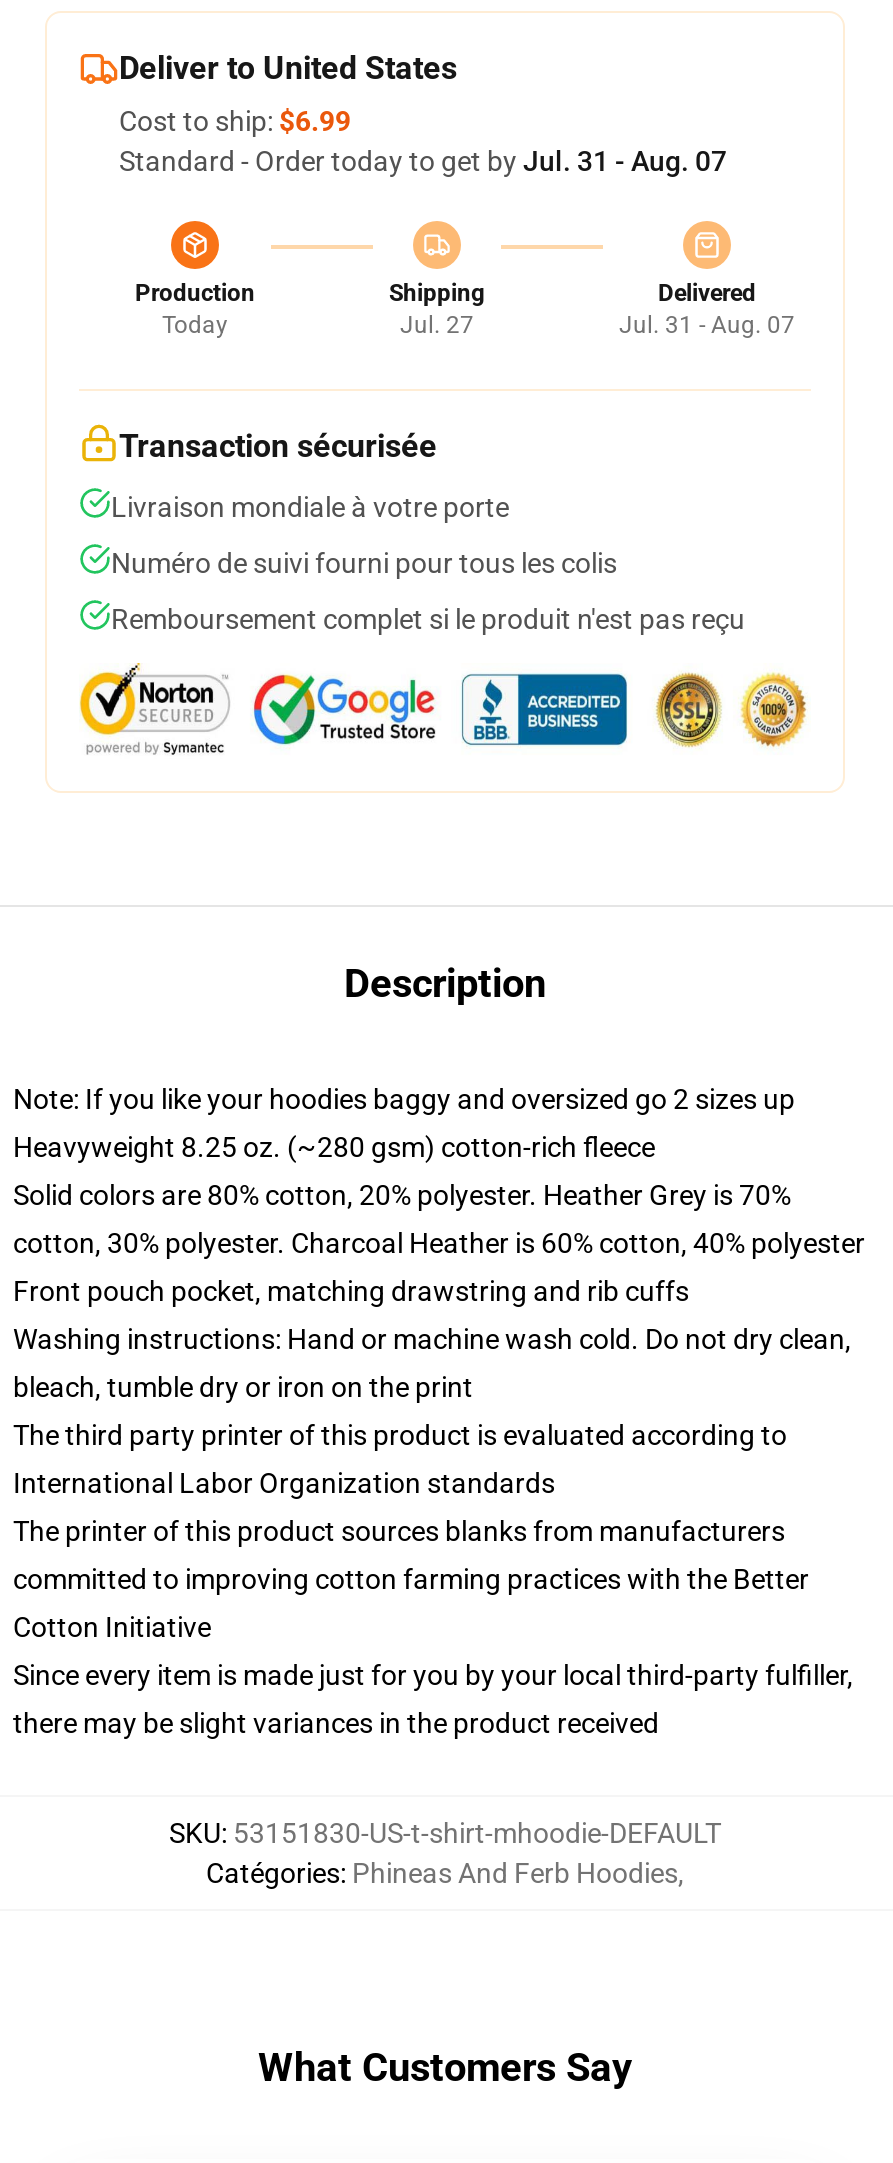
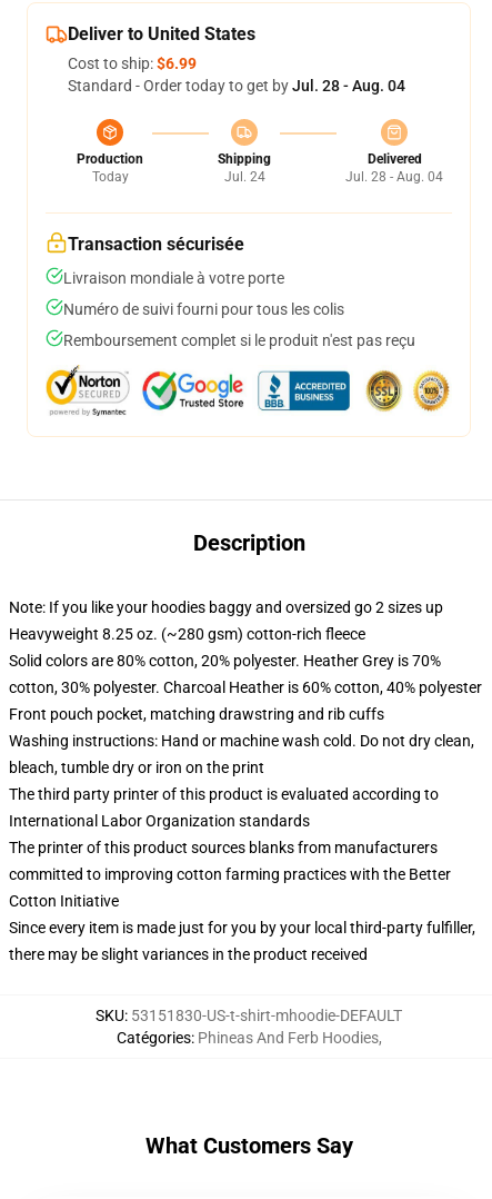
- Standard - Order today to get by Jul. 31 - Aug. 07
+ Standard - Order today to get by Jul. 28 - Aug. 04

- Jul. 27
+ Jul. 24

- Jul. 31 - Aug. 07
+ Jul. 28 - Aug. 04
